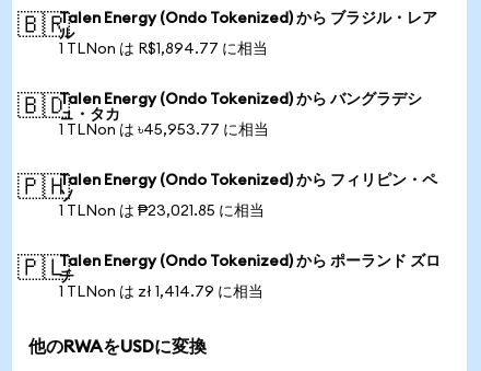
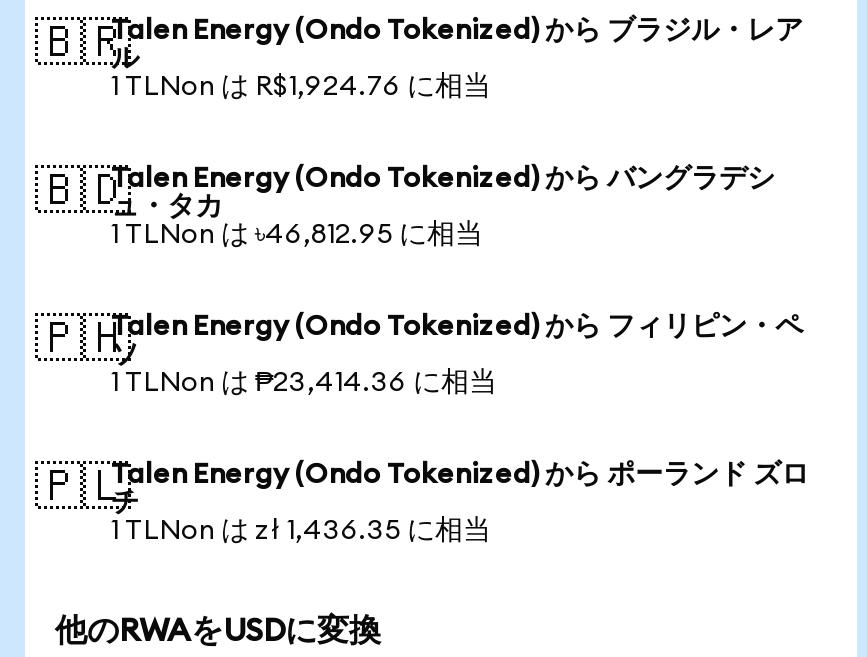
- 1 TLNon は R$1,894.77 に相当
+ 1 TLNon は R$1,924.76 に相当

- 1 TLNon は ৳45,953.77 に相当
+ 1 TLNon は ৳46,812.95 に相当

- 1 TLNon は ₱23,021.85 に相当
+ 1 TLNon は ₱23,414.36 に相当

- 1 TLNon は zł 1,414.79 に相当
+ 1 TLNon は zł 1,436.35 に相当
